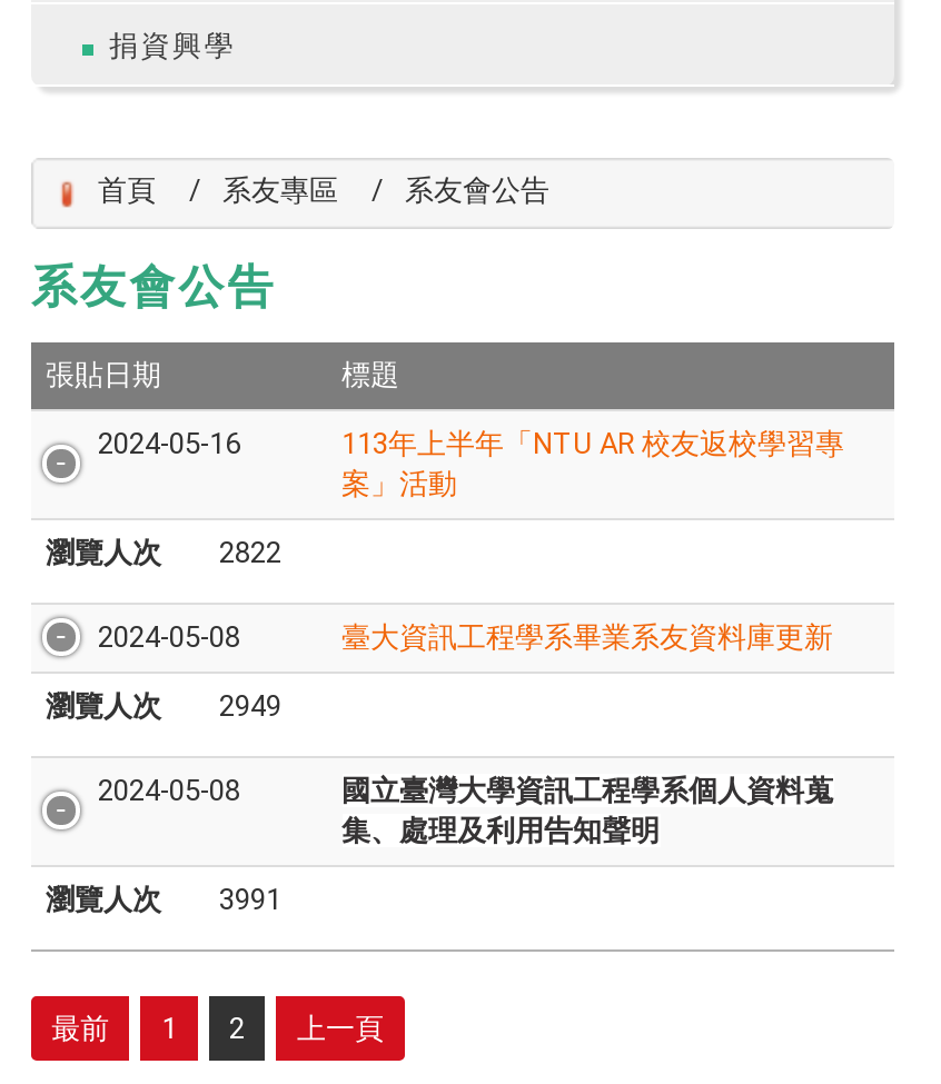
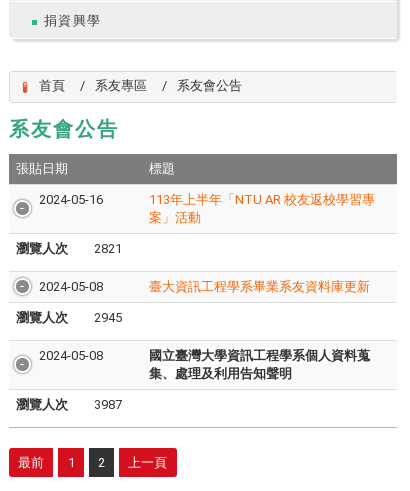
- 瀏覽人次 2822
+ 瀏覽人次 2821

- 瀏覽人次 2949
+ 瀏覽人次 2945

- 瀏覽人次 3991
+ 瀏覽人次 3987
